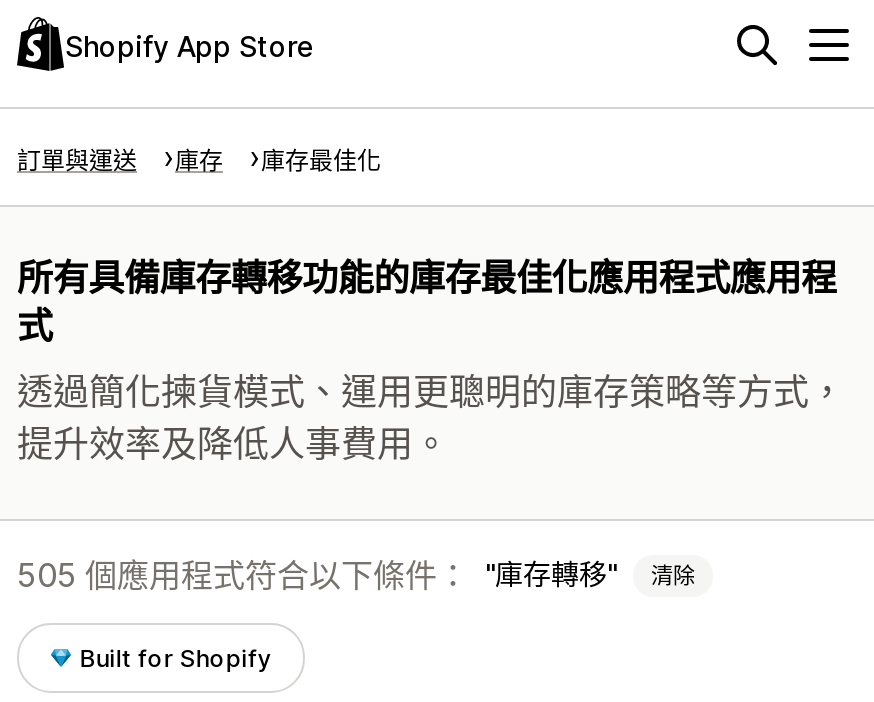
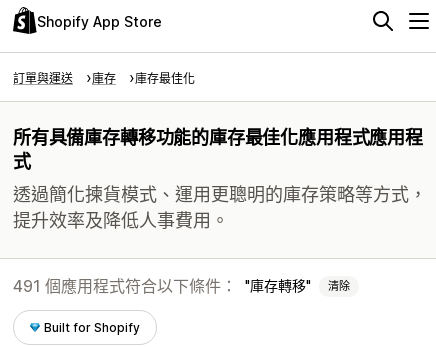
- 505 個應用程式符合以下條件：
+ 491 個應用程式符合以下條件：
